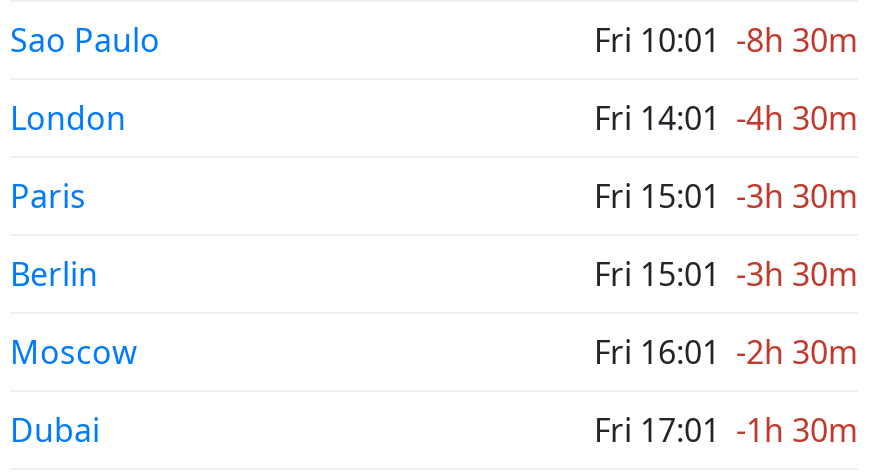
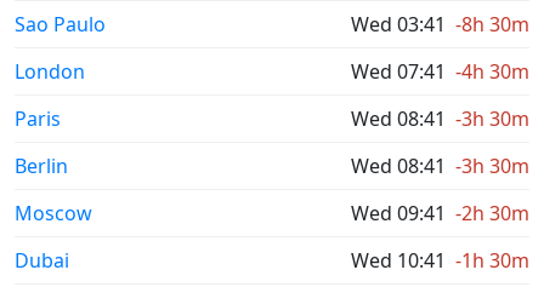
- Fri 10:01 -8h 30m
+ Wed 03:41 -8h 30m

- Fri 14:01 -4h 30m
+ Wed 07:41 -4h 30m

- Fri 15:01 -3h 30m
+ Wed 08:41 -3h 30m

- Fri 15:01 -3h 30m
+ Wed 08:41 -3h 30m

- Fri 16:01 -2h 30m
+ Wed 09:41 -2h 30m

- Fri 17:01 -1h 30m
+ Wed 10:41 -1h 30m
